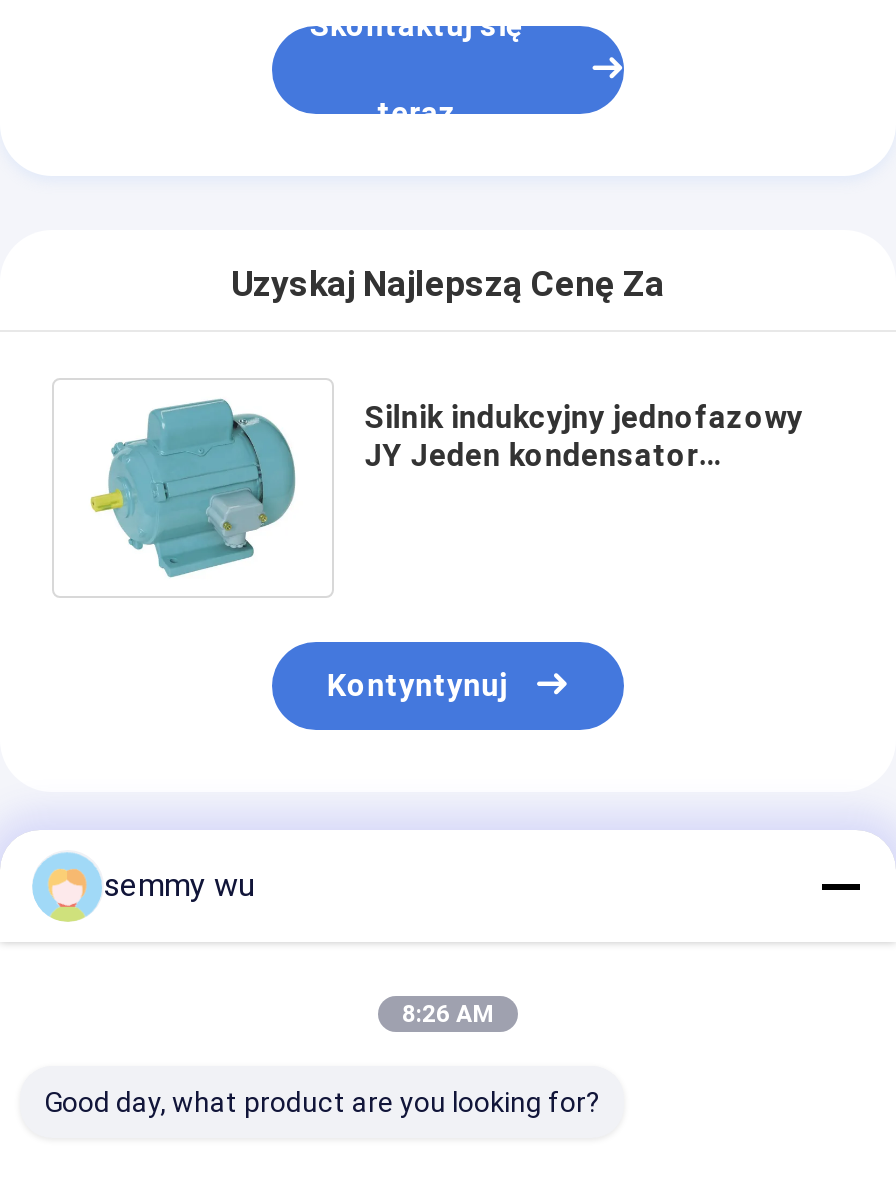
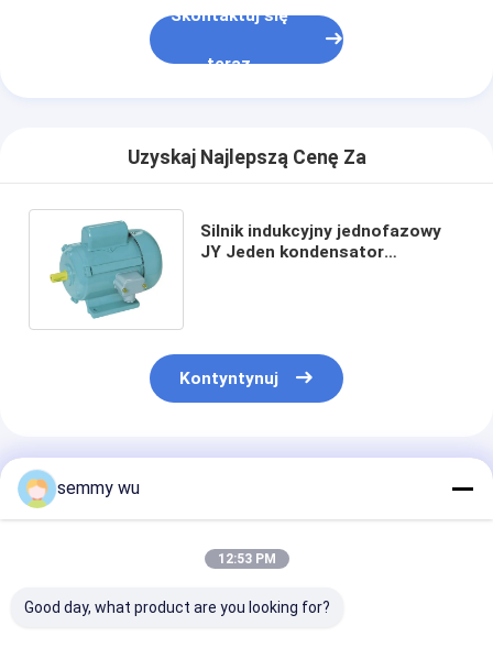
- 8:26 AM
+ 12:53 PM
